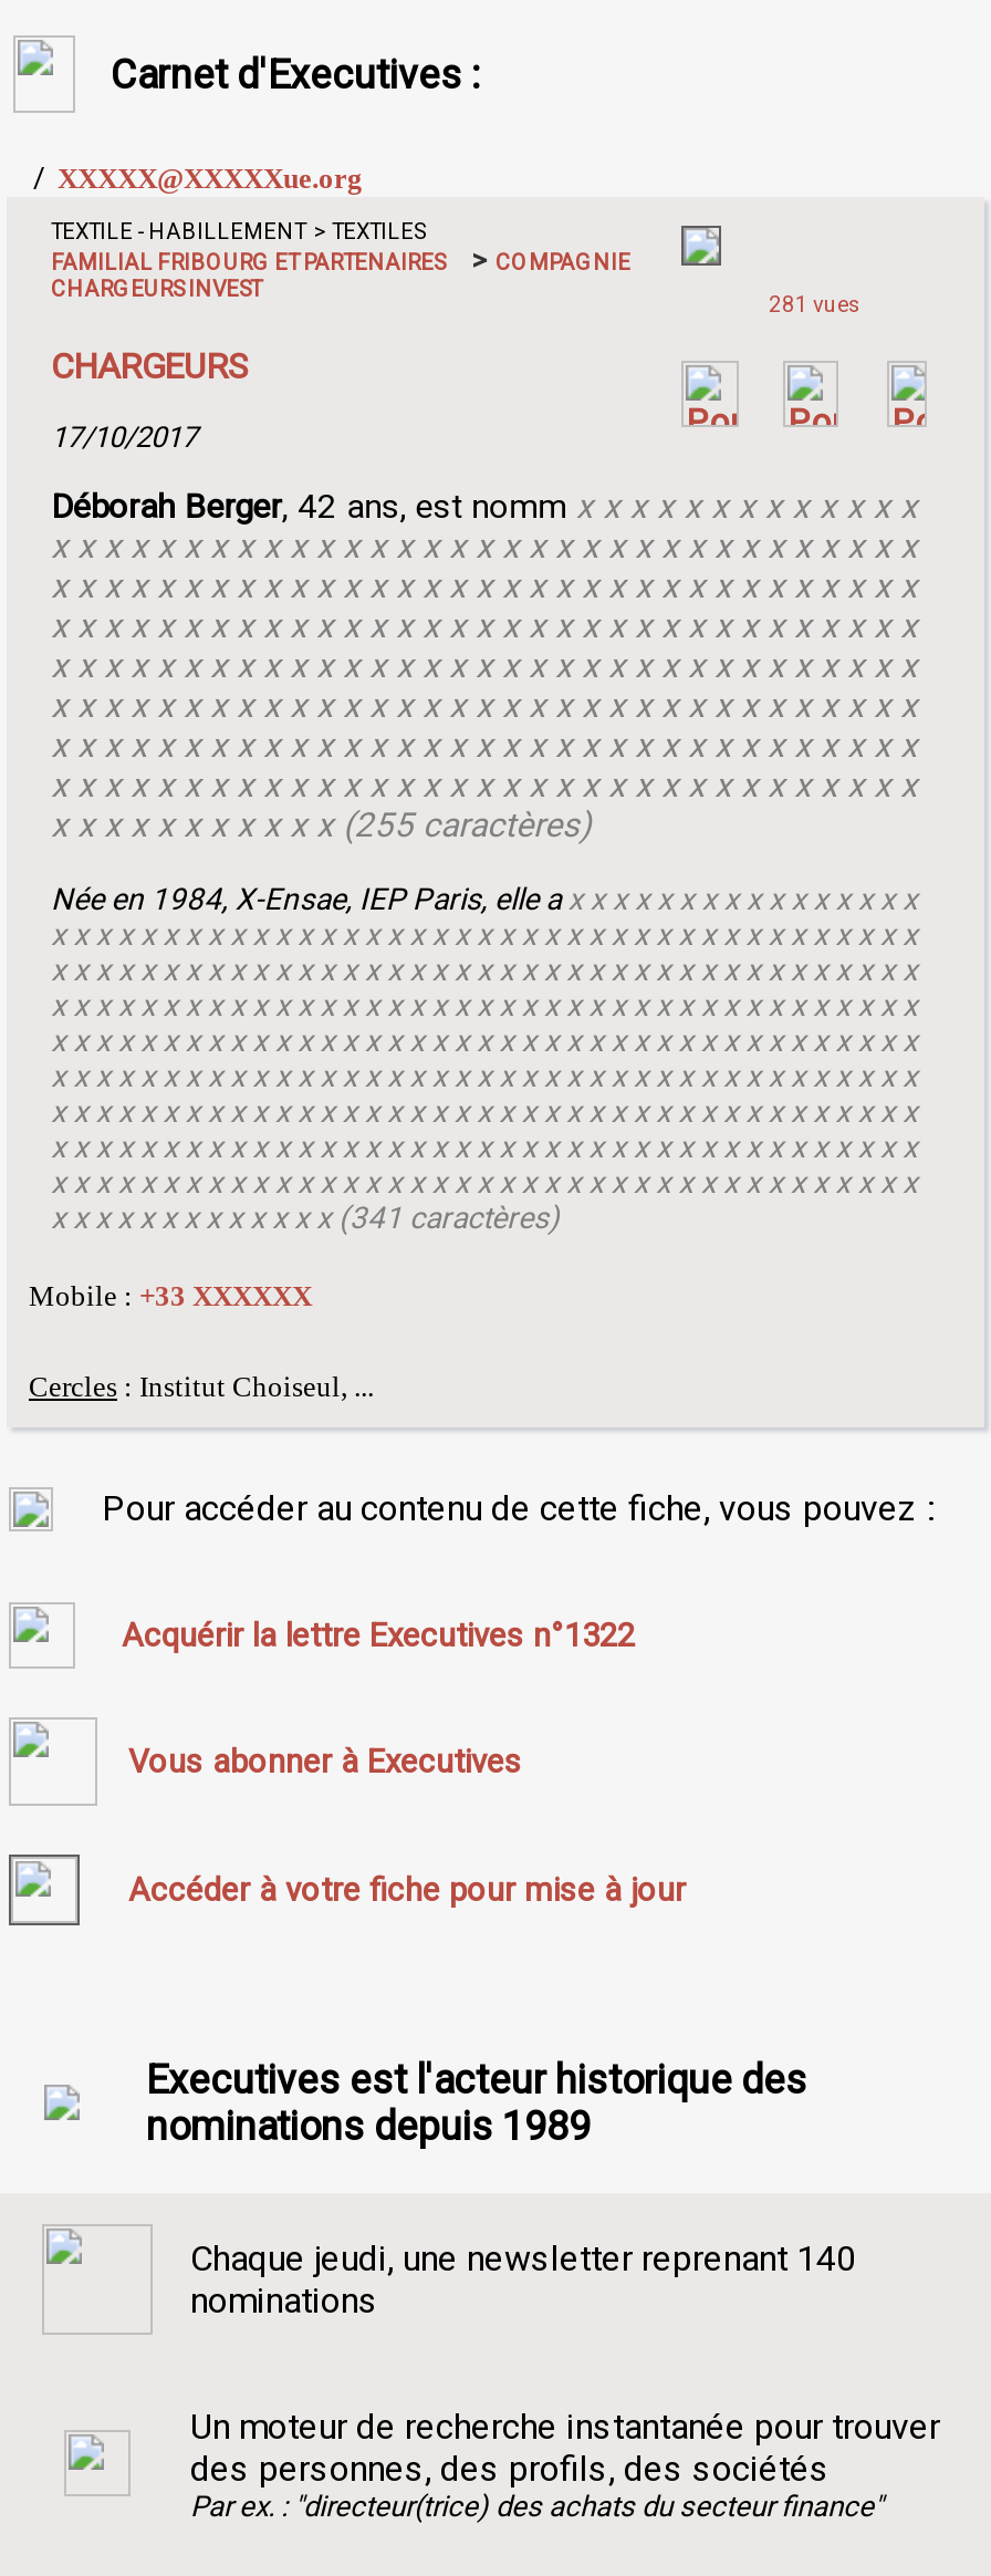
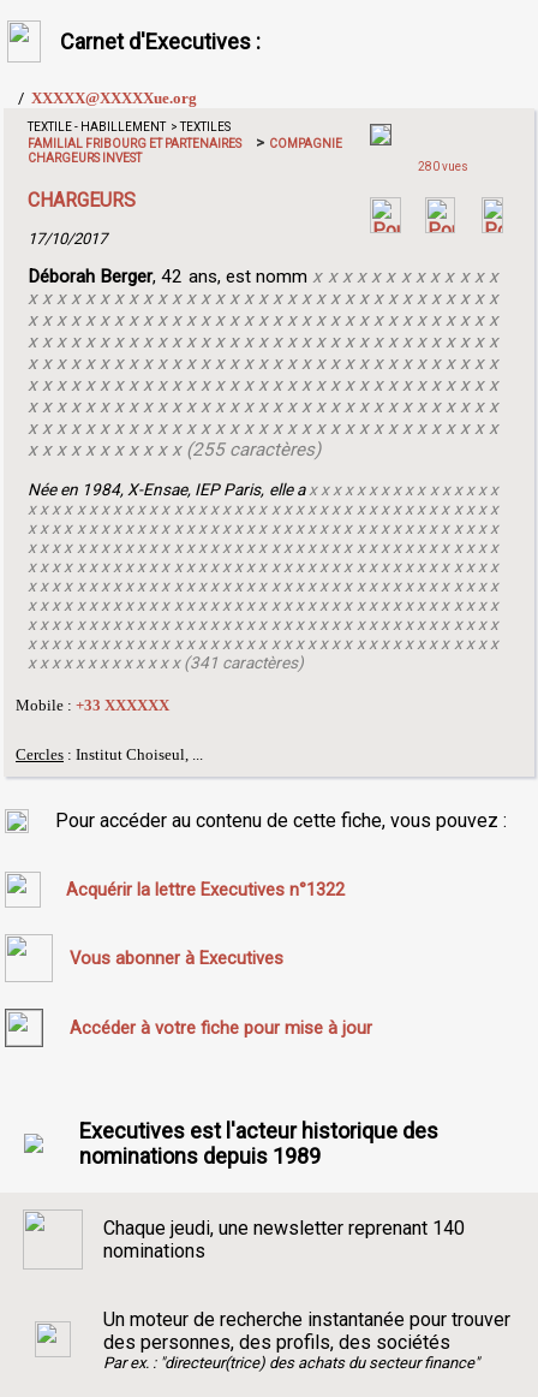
- 281 vues
+ 280 vues
